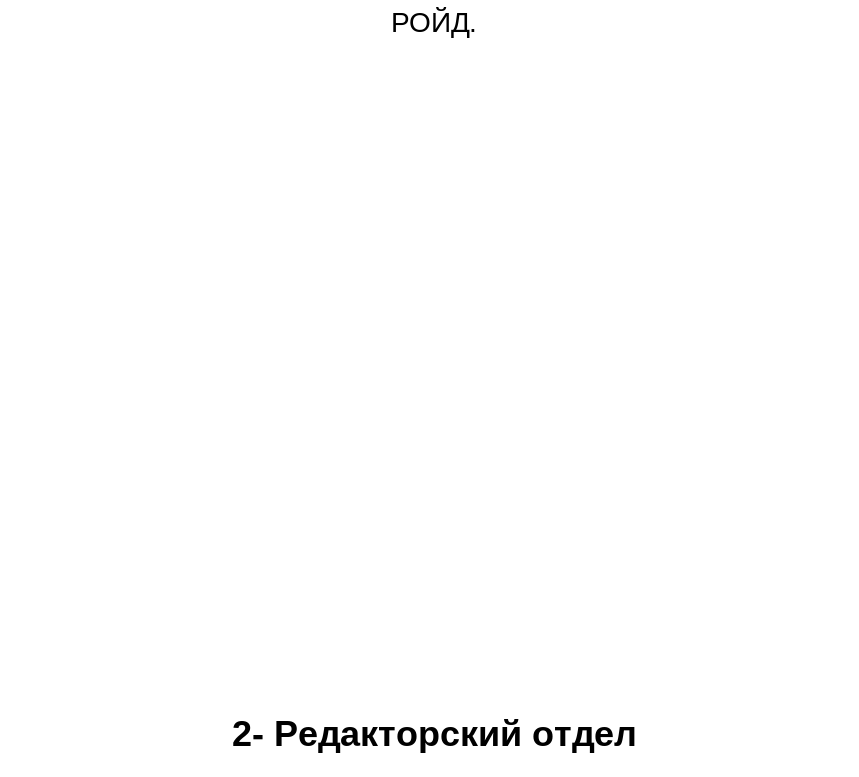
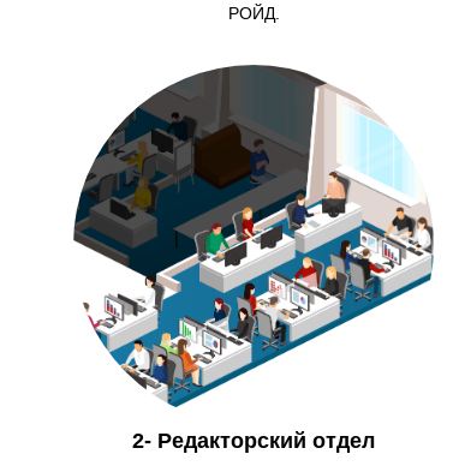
+ [image]
